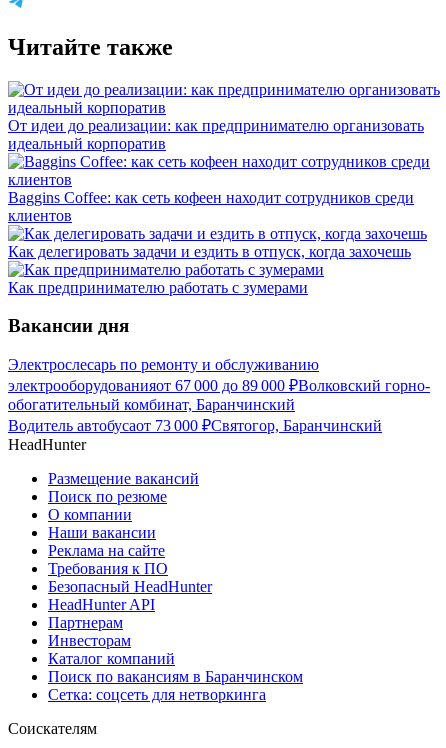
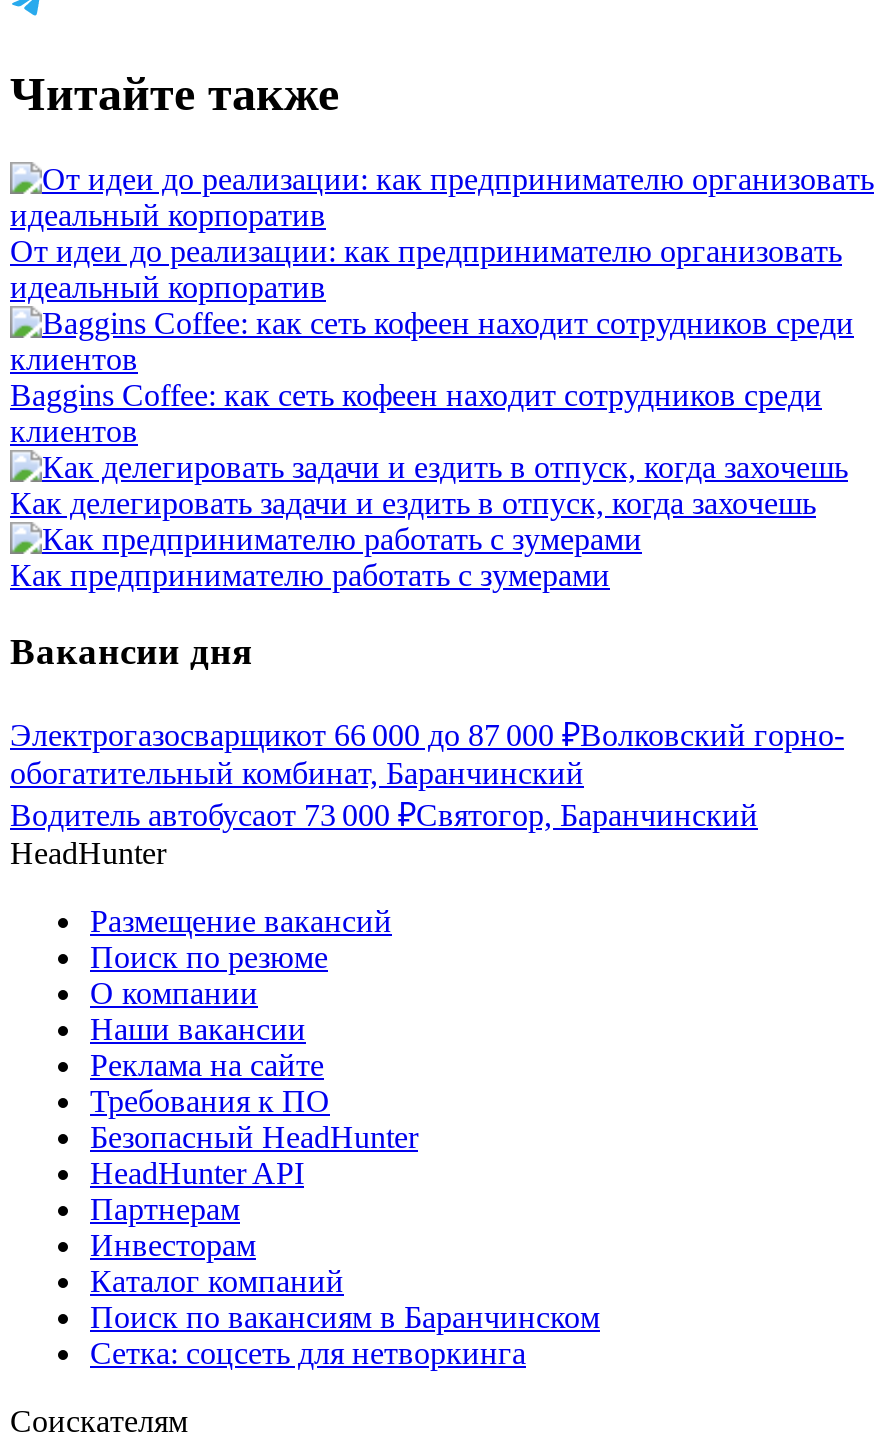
- Электрослесарь по ремонту и обслуживанию
- электрооборудованияот 67 000 до 89 000 ₽Волковский горно-
+ Электрогазосварщикот 66 000 до 87 000 ₽Волковский горно-
